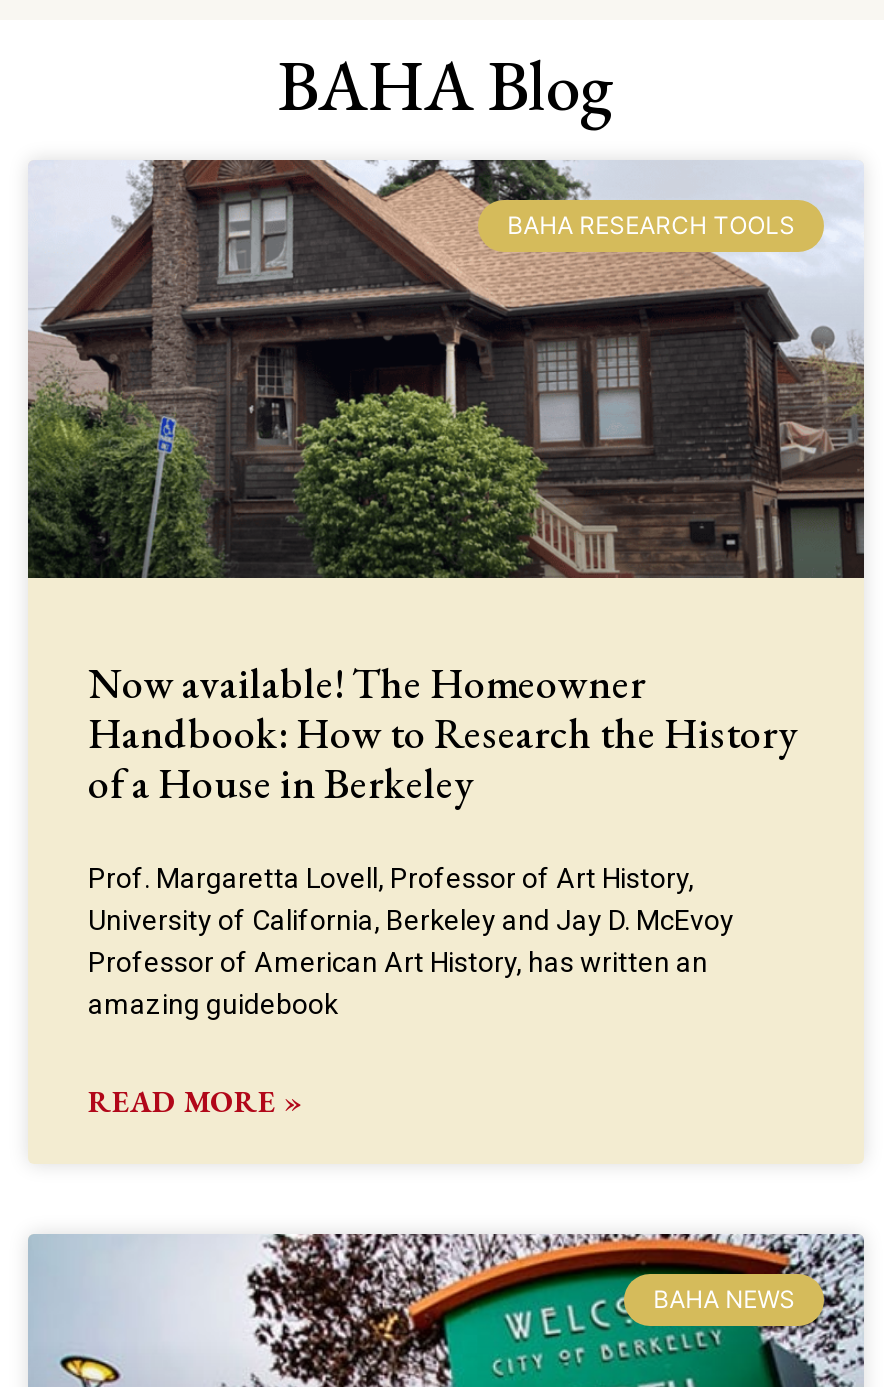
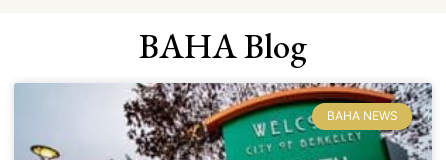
- [image]
- BAHA RESEARCH TOOLS

- Now available! The Homeowner
- Handbook: How to Research the History
- of a House in Berkeley
- Prof. Margaretta Lovell, Professor of Art History,
- University of California, Berkeley and Jay D. McEvoy
- Professor of American Art History, has written an
- amazing guidebook
- READ MORE »
